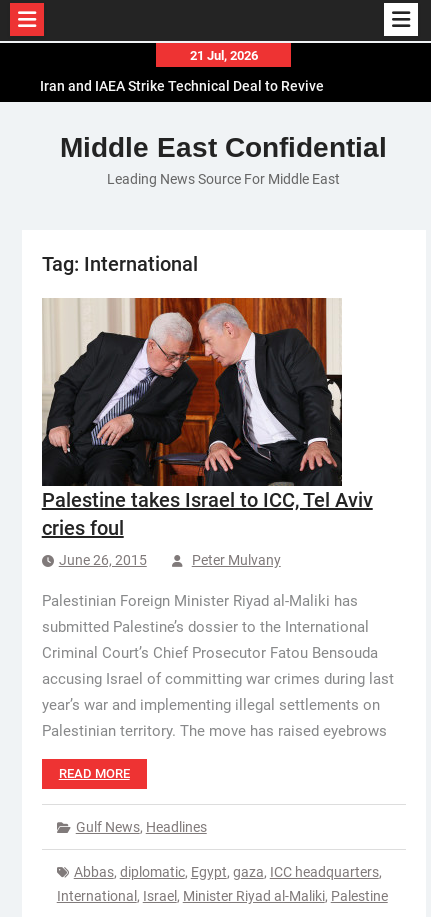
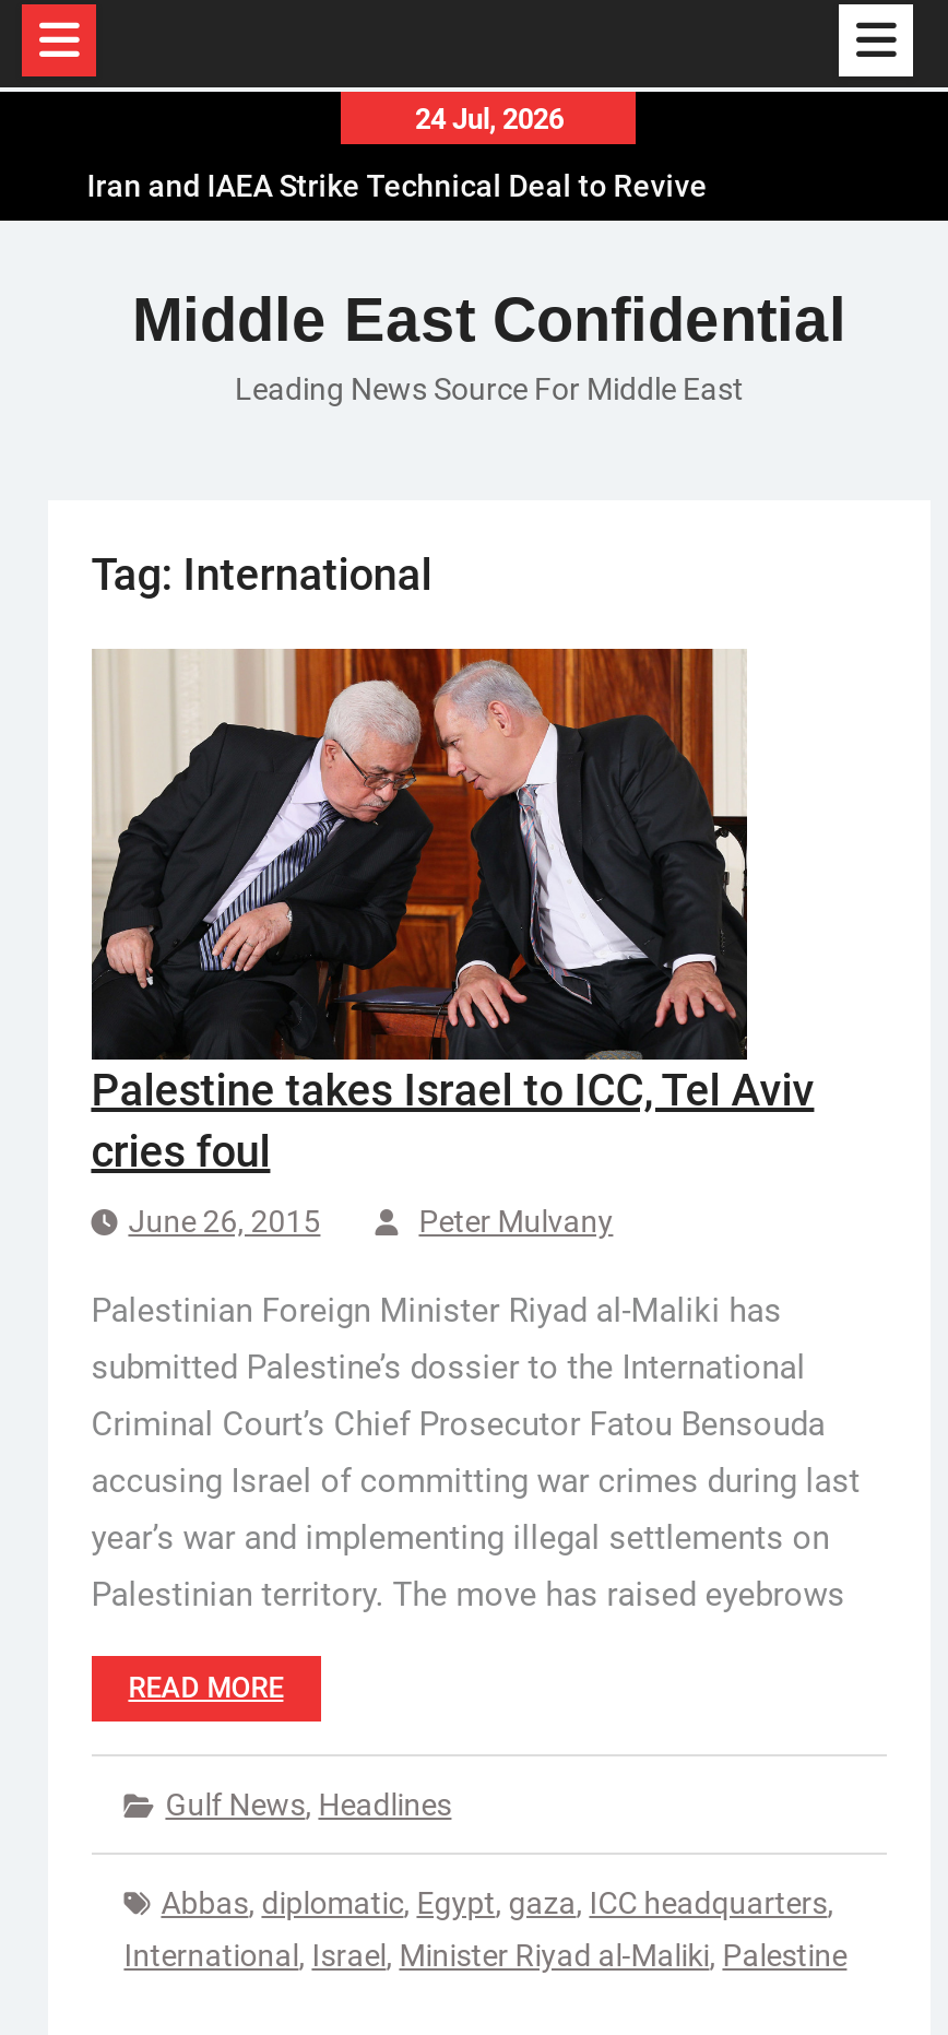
- 21 Jul, 2026
+ 24 Jul, 2026
